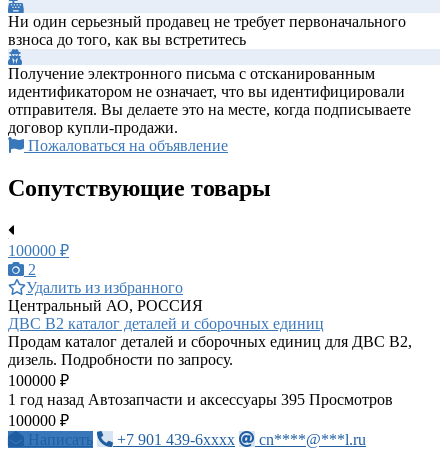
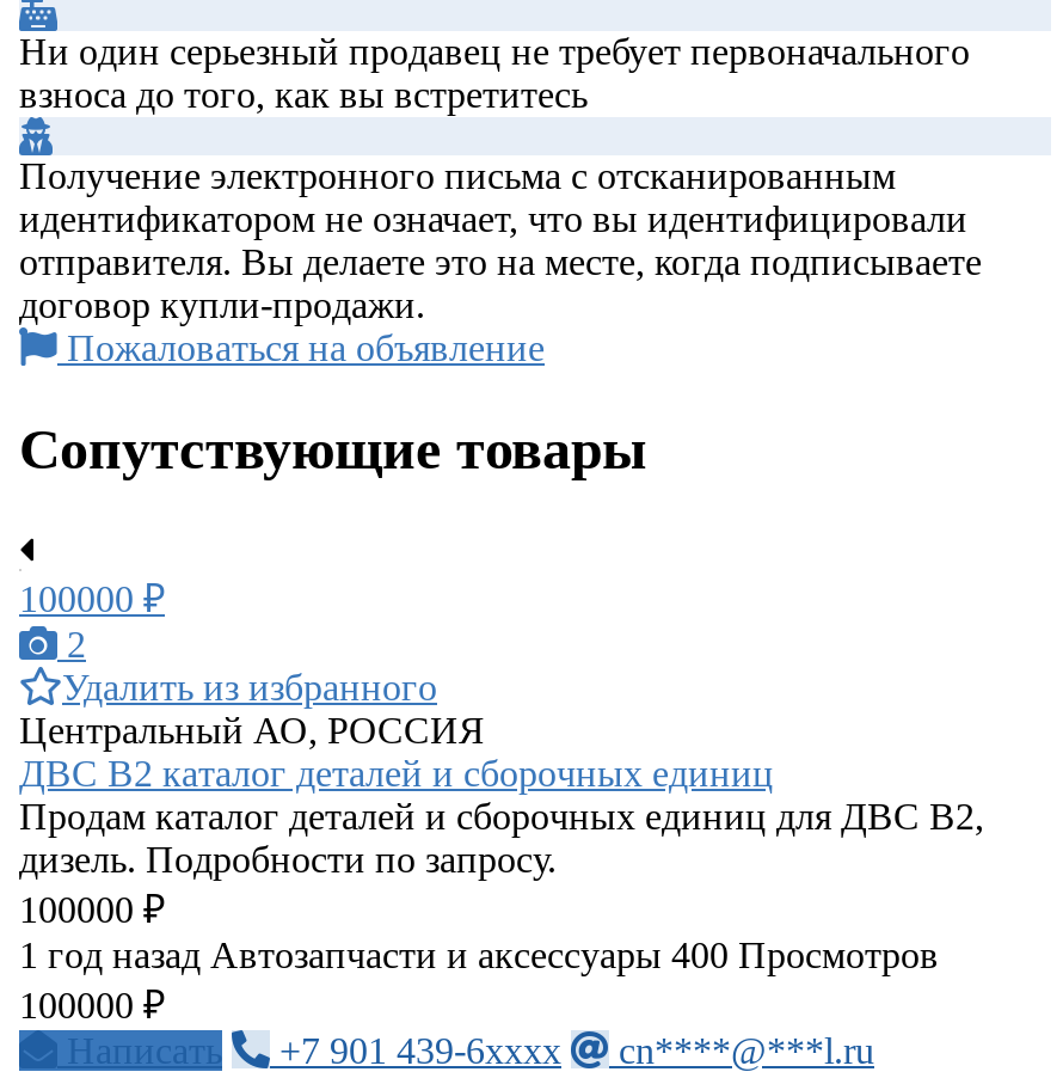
- 1 год назад Автозапчасти и аксессуары 395 Просмотров
+ 1 год назад Автозапчасти и аксессуары 400 Просмотров
